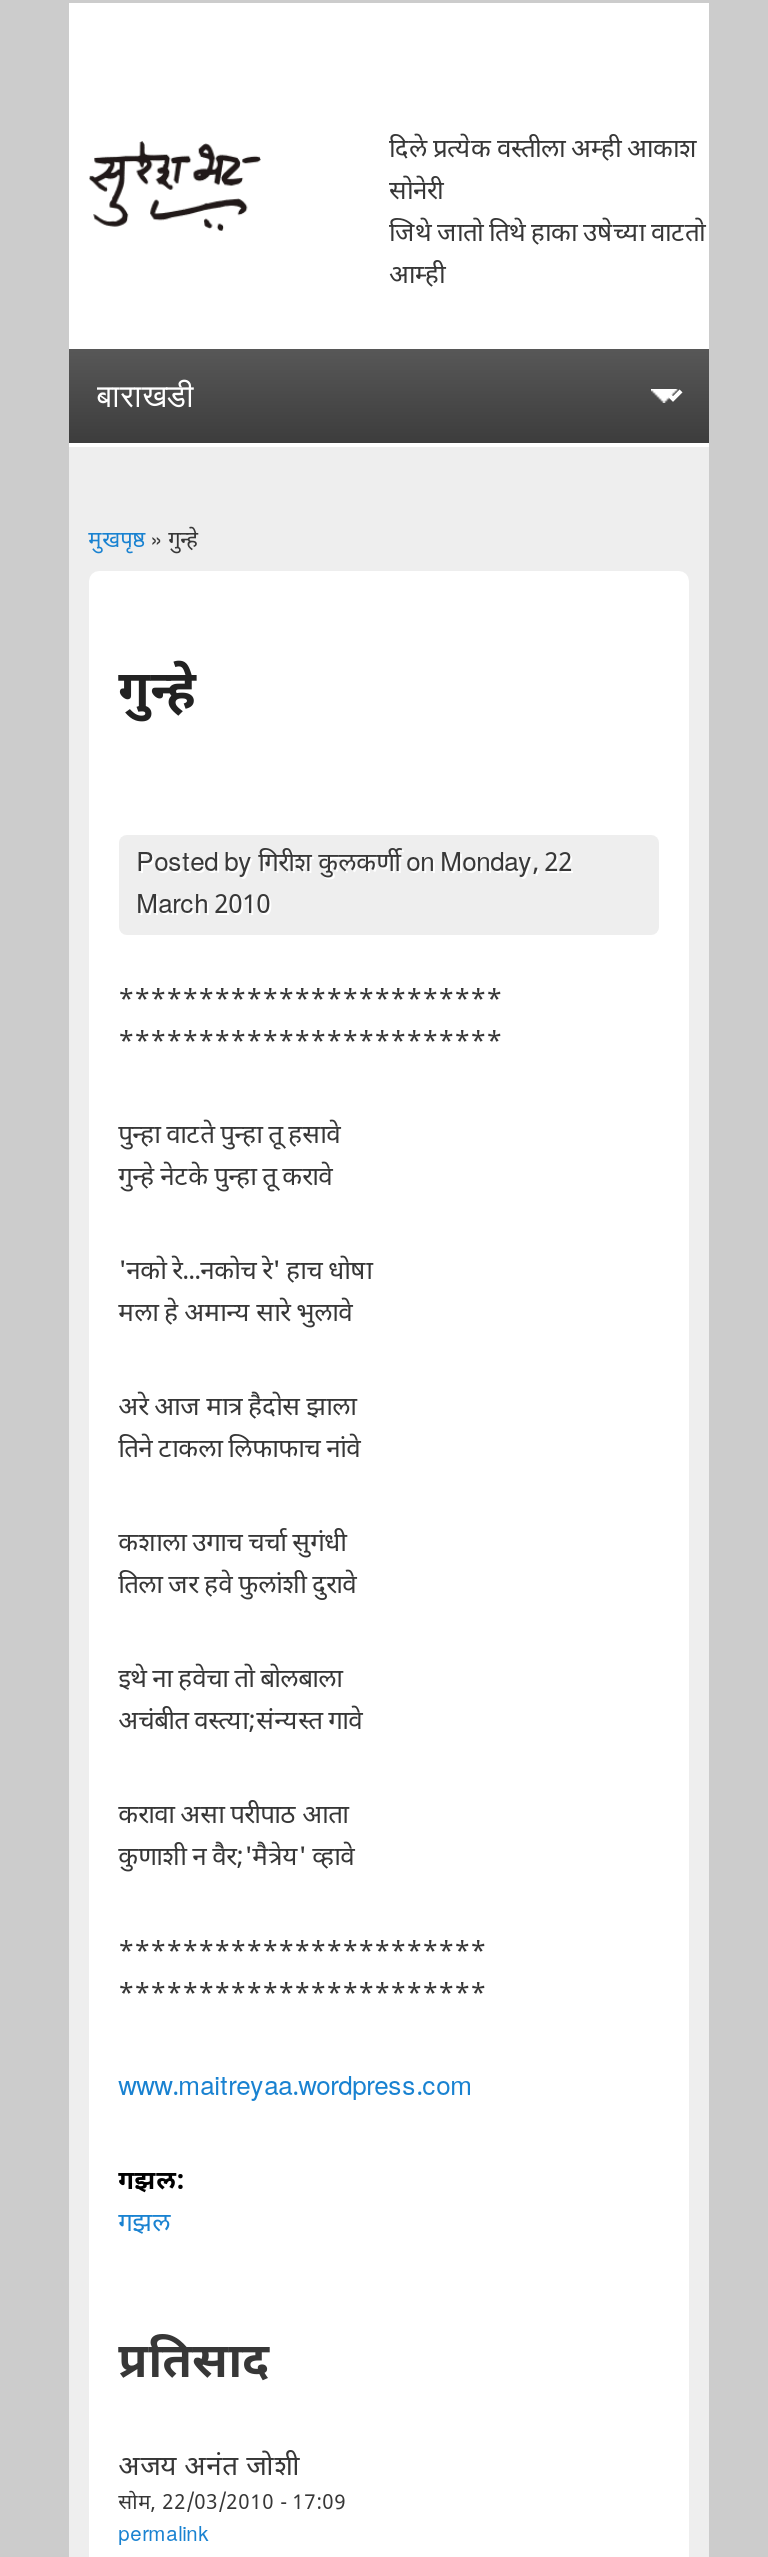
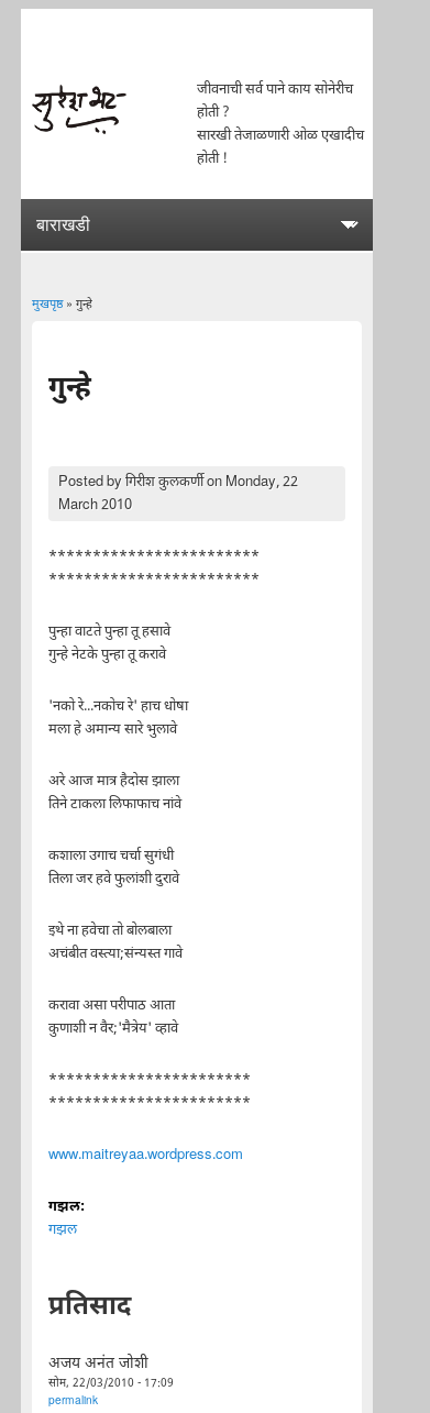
- दिले प्रत्येक वस्तीला अम्ही आकाश
- सोनेरी
- जिथे जातो तिथे हाका उषेच्या वाटतो
- आम्ही
+ जीवनाची सर्व पाने काय सोनेरीच
+ होती ?
+ सारखी तेजाळणारी ओळ एखादीच
+ होती !
